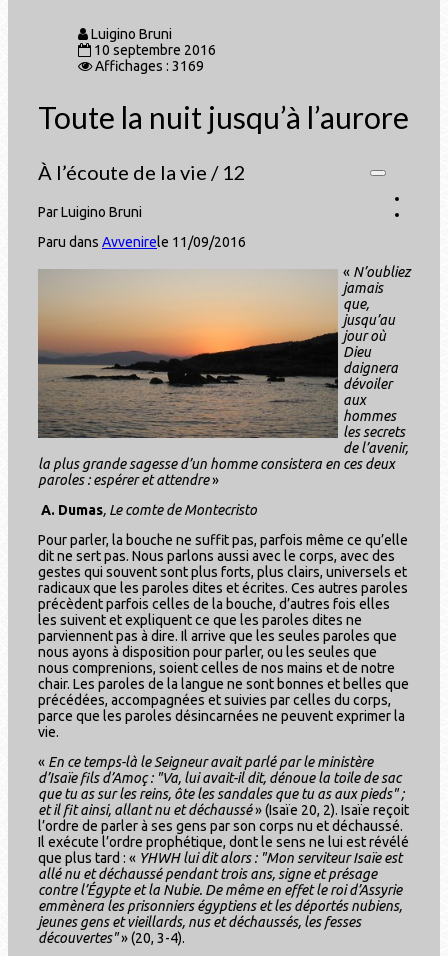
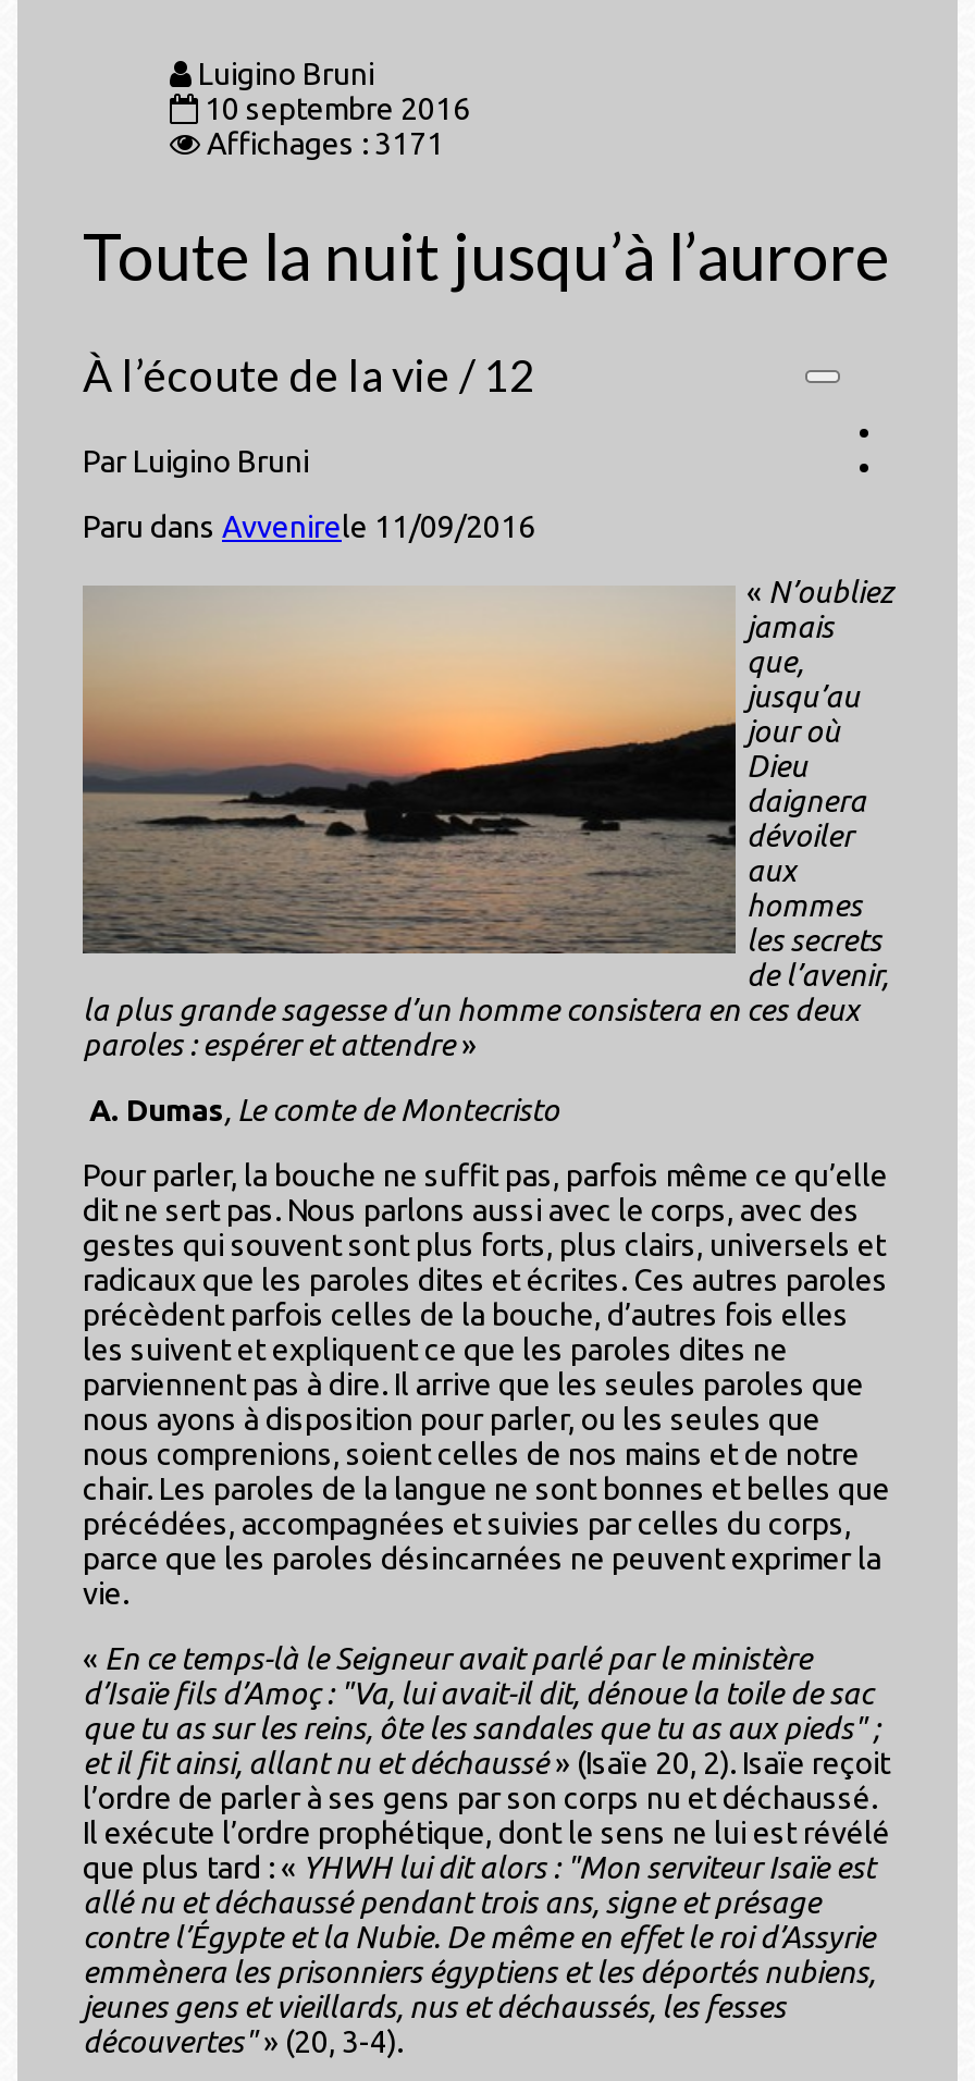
- Affichages : 3169
+ Affichages : 3171
